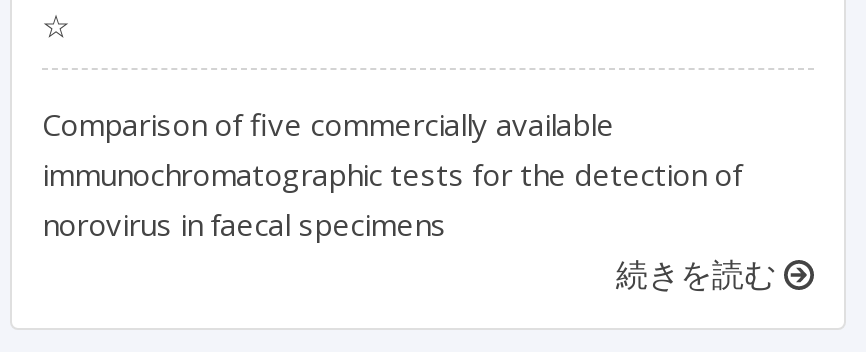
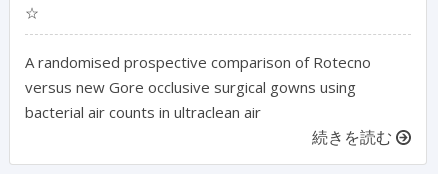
- Comparison of five commercially available
- immunochromatographic tests for the detection of
- norovirus in faecal specimens
+ A randomised prospective comparison of Rotecno
+ versus new Gore occlusive surgical gowns using
+ bacterial air counts in ultraclean air
